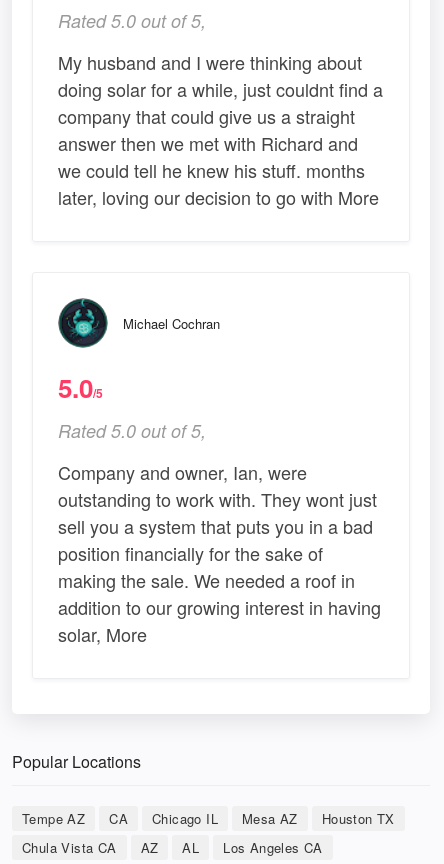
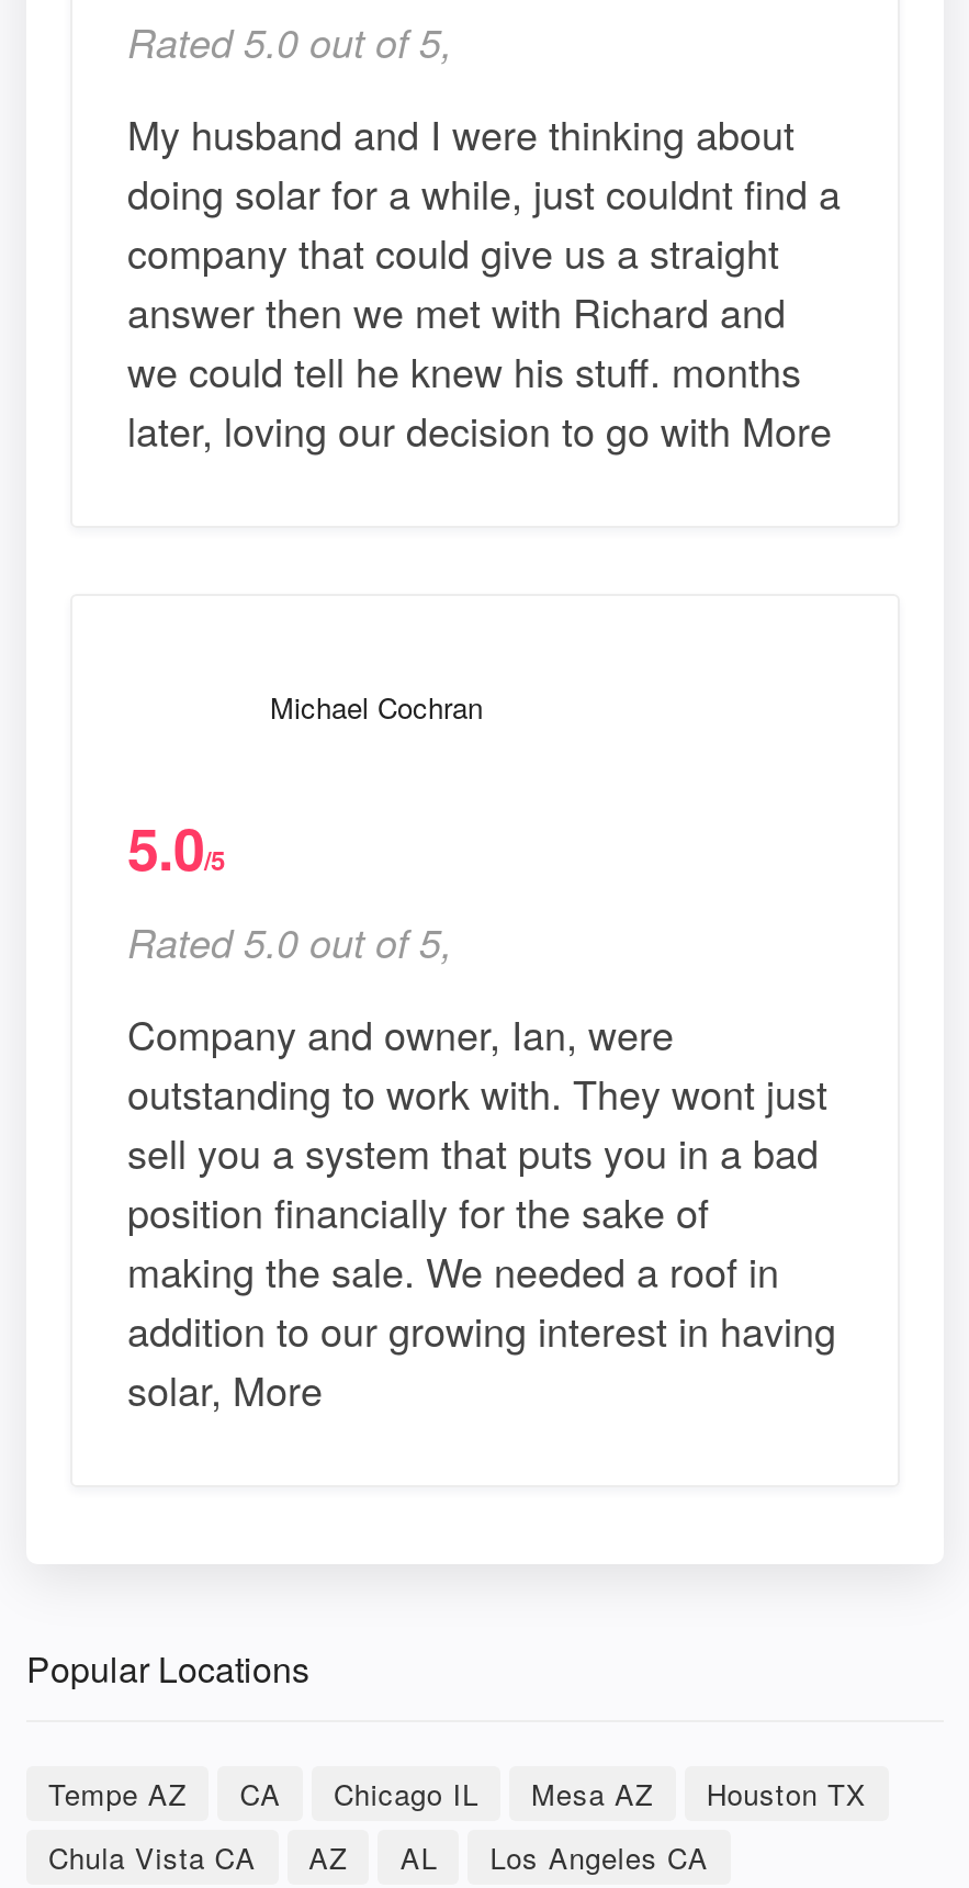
- [image]
